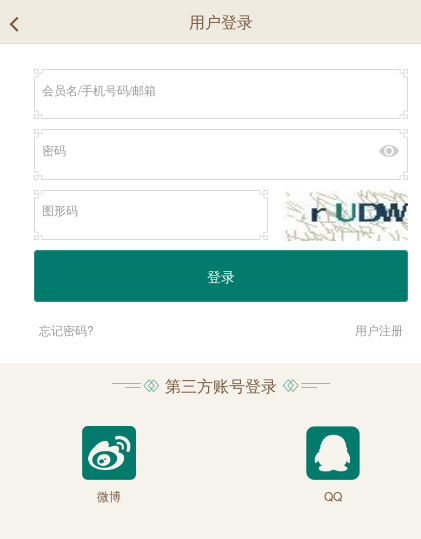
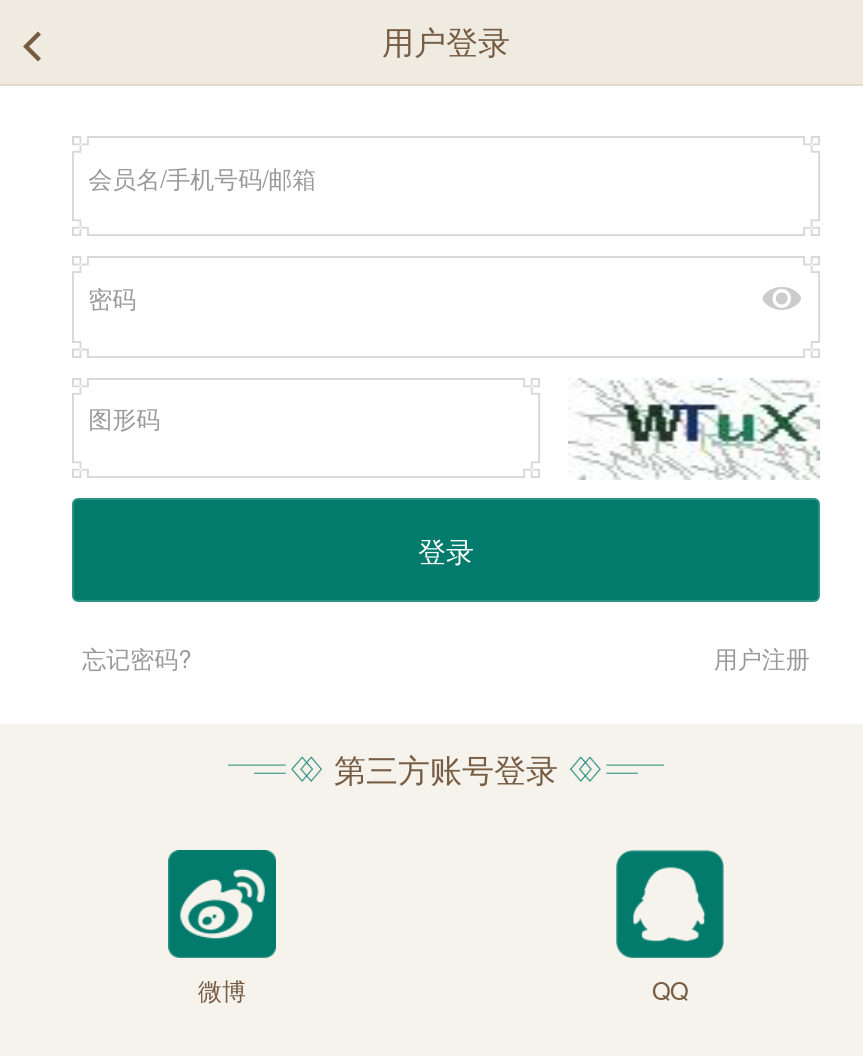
- [image]
+ [image]
